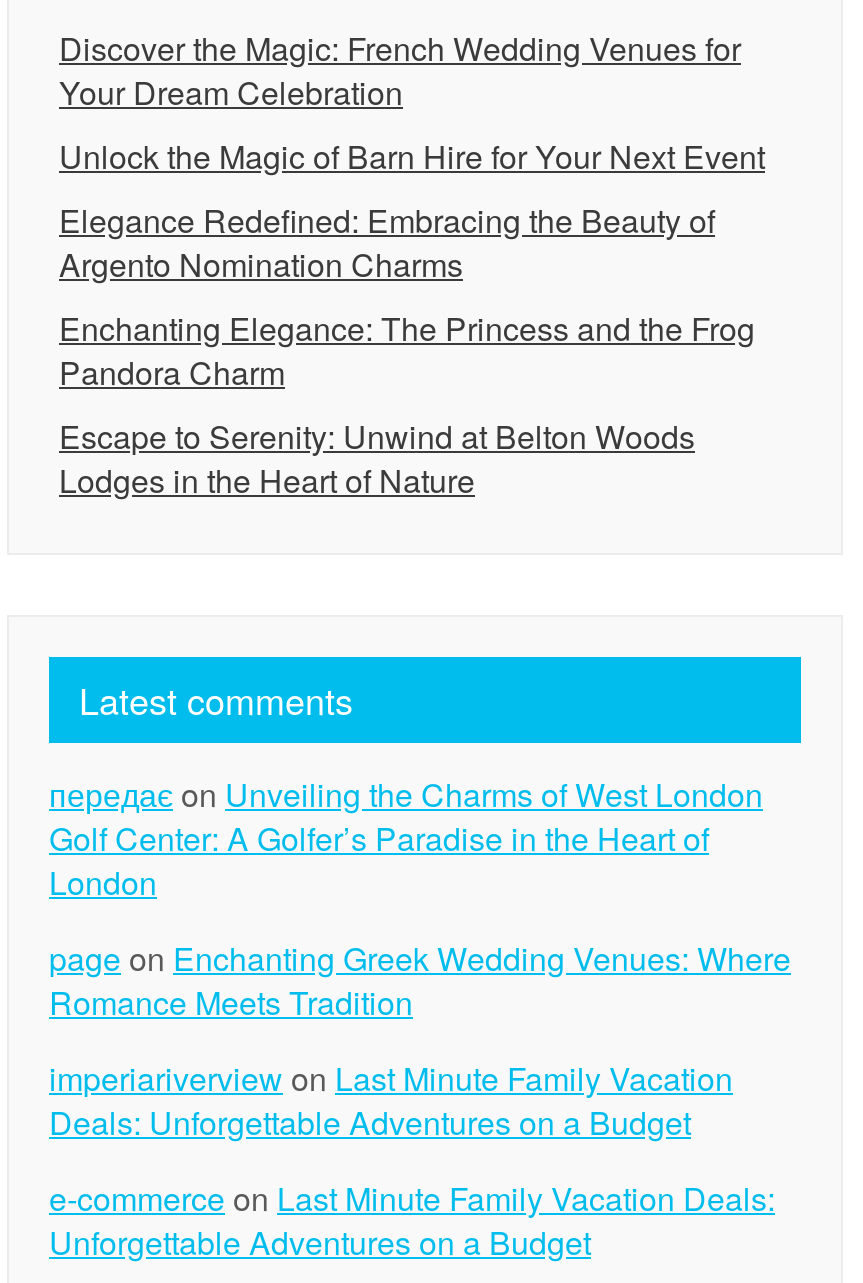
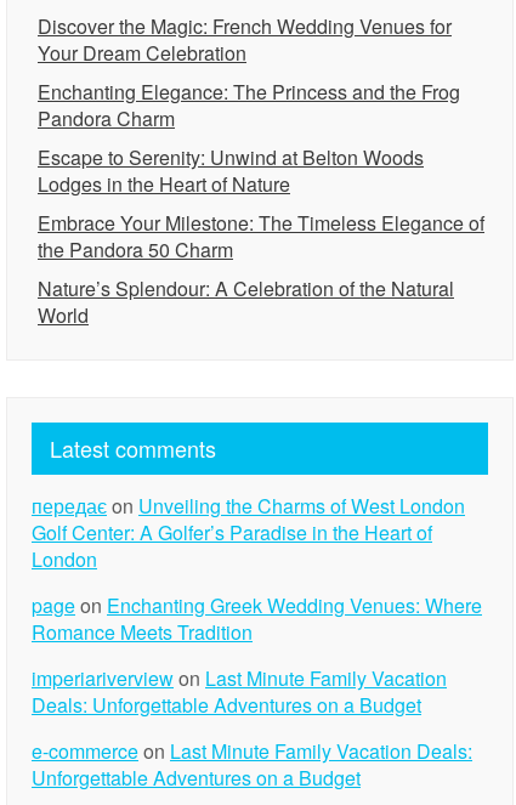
- Unlock the Magic of Barn Hire for Your Next Event
- Elegance Redefined: Embracing the Beauty of
- Argento Nomination Charms

moved up: Enchanting Elegance: The Princess and the Frog | Pandora Charm | Escape to Serenity: Unwind at Belton Woods | Lodges in the Heart of Nature

+ Embrace Your Milestone: The Timeless Elegance of
+ the Pandora 50 Charm
+ Nature’s Splendour: A Celebration of the Natural
+ World
